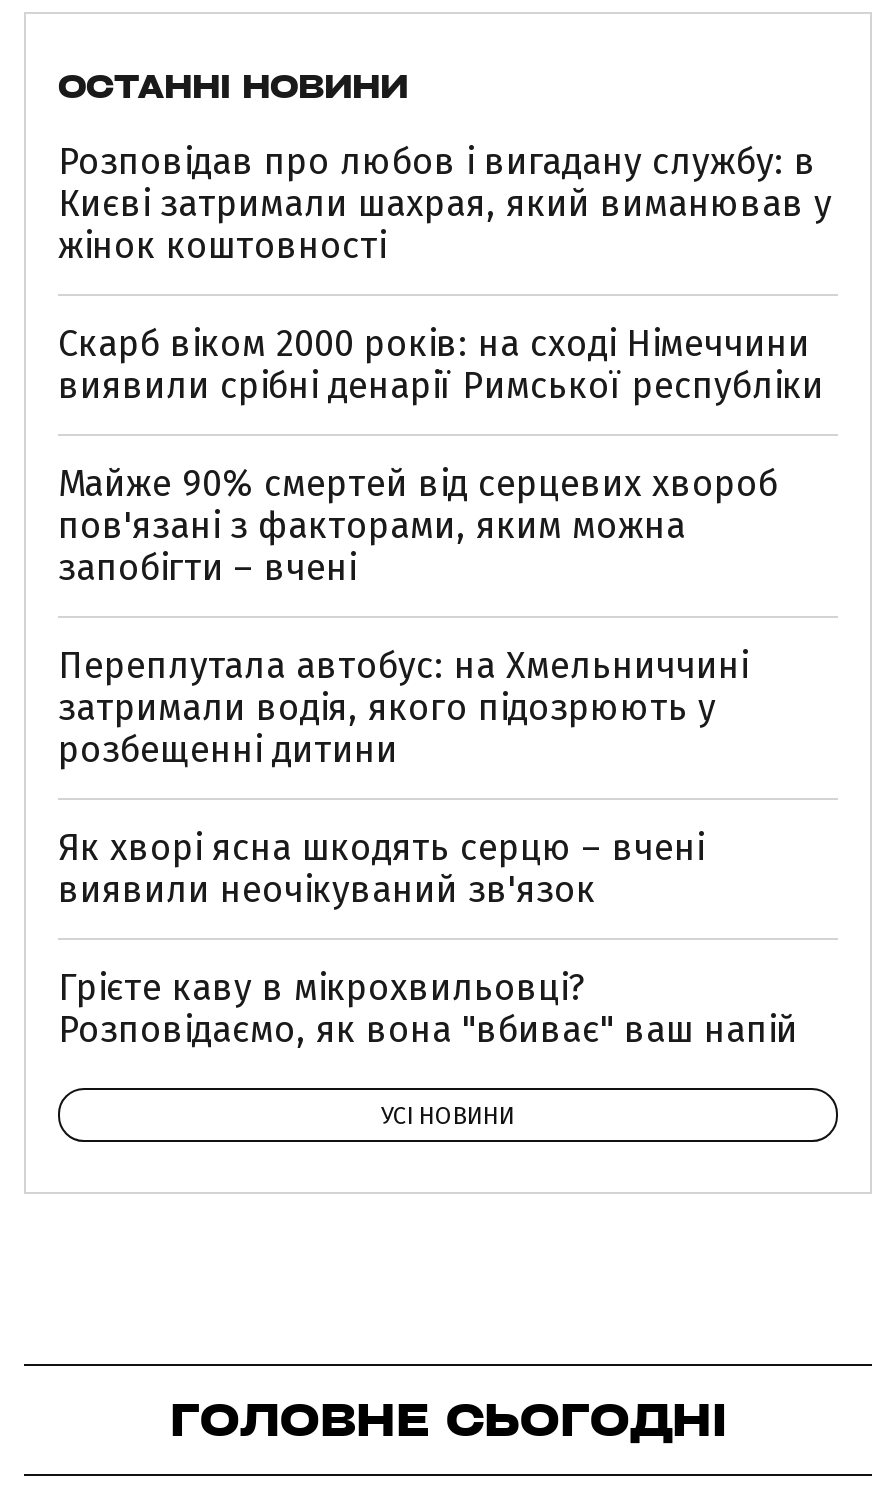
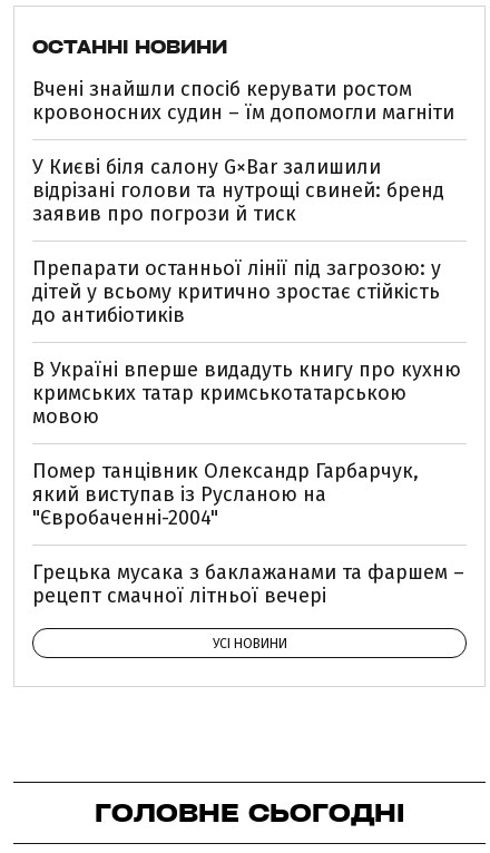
- Розповідав про любов і вигадану службу: в
- Києві затримали шахрая, який виманював у
- жінок коштовності
+ Вчені знайшли спосіб керувати ростом
+ кровоносних судин – їм допомогли магніти

- Скарб віком 2000 років: на сході Німеччини
- виявили срібні денарії Римської республіки
+ У Києві біля салону G×Bar залишили
+ відрізані голови та нутрощі свиней: бренд
+ заявив про погрози й тиск

- Майже 90% смертей від серцевих хвороб
- пов'язані з факторами, яким можна
- запобігти – вчені
+ Препарати останньої лінії під загрозою: у
+ дітей у всьому критично зростає стійкість
+ до антибіотиків

- Переплутала автобус: на Хмельниччині
- затримали водія, якого підозрюють у
- розбещенні дитини
+ В Україні вперше видадуть книгу про кухню
+ кримських татар кримськотатарською
+ мовою

- Як хворі ясна шкодять серцю – вчені
- виявили неочікуваний зв'язок
+ Помер танцівник Олександр Гарбарчук,
+ який виступав із Русланою на
+ "Євробаченні-2004"

- Грієте каву в мікрохвильовці?
- Розповідаємо, як вона "вбиває" ваш напій
+ Грецька мусака з баклажанами та фаршем –
+ рецепт смачної літньої вечері
